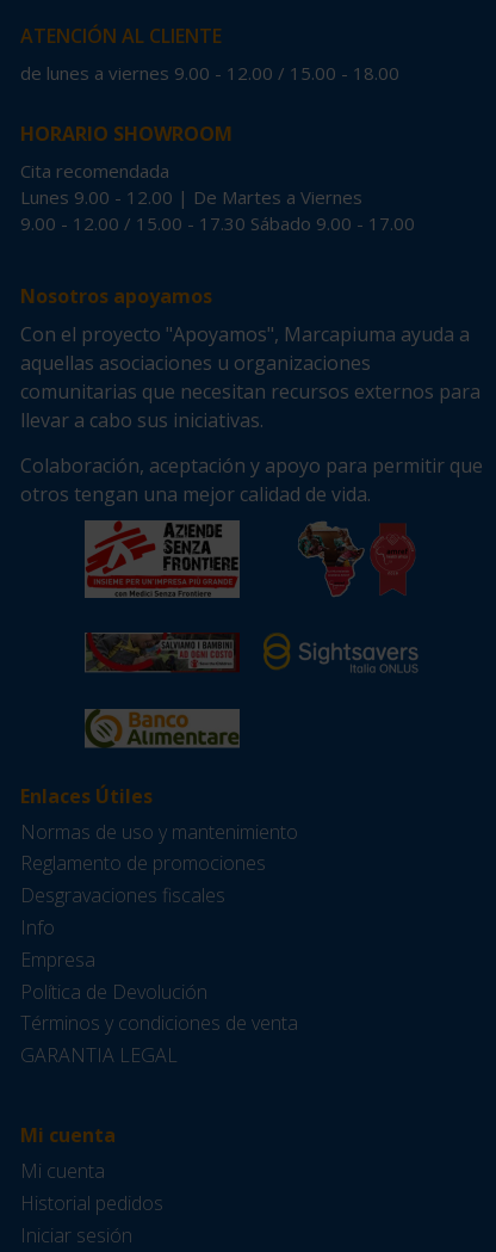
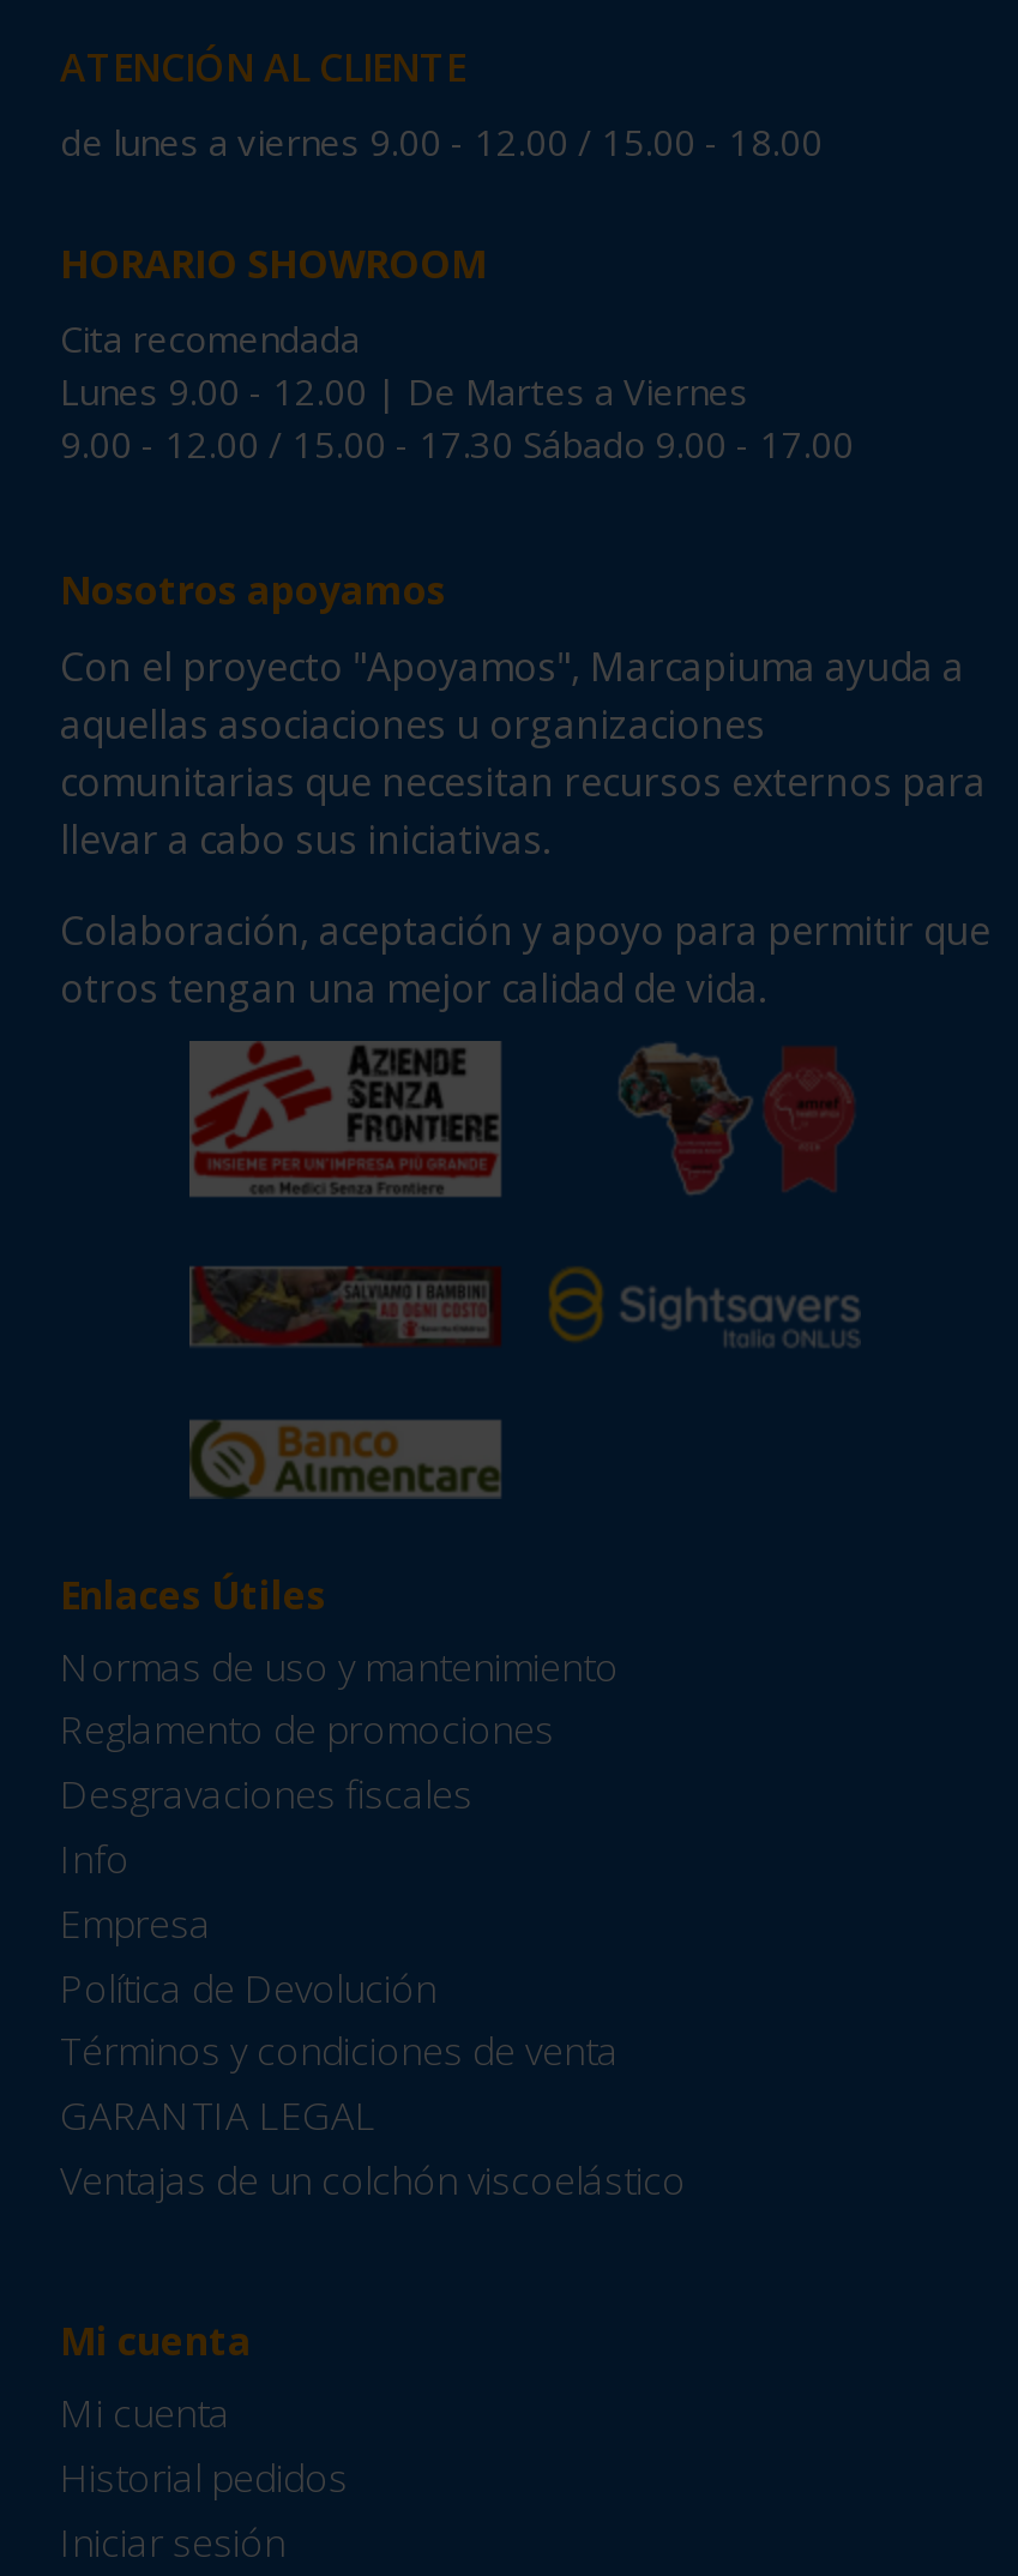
+ Ventajas de un colchón viscoelástico
